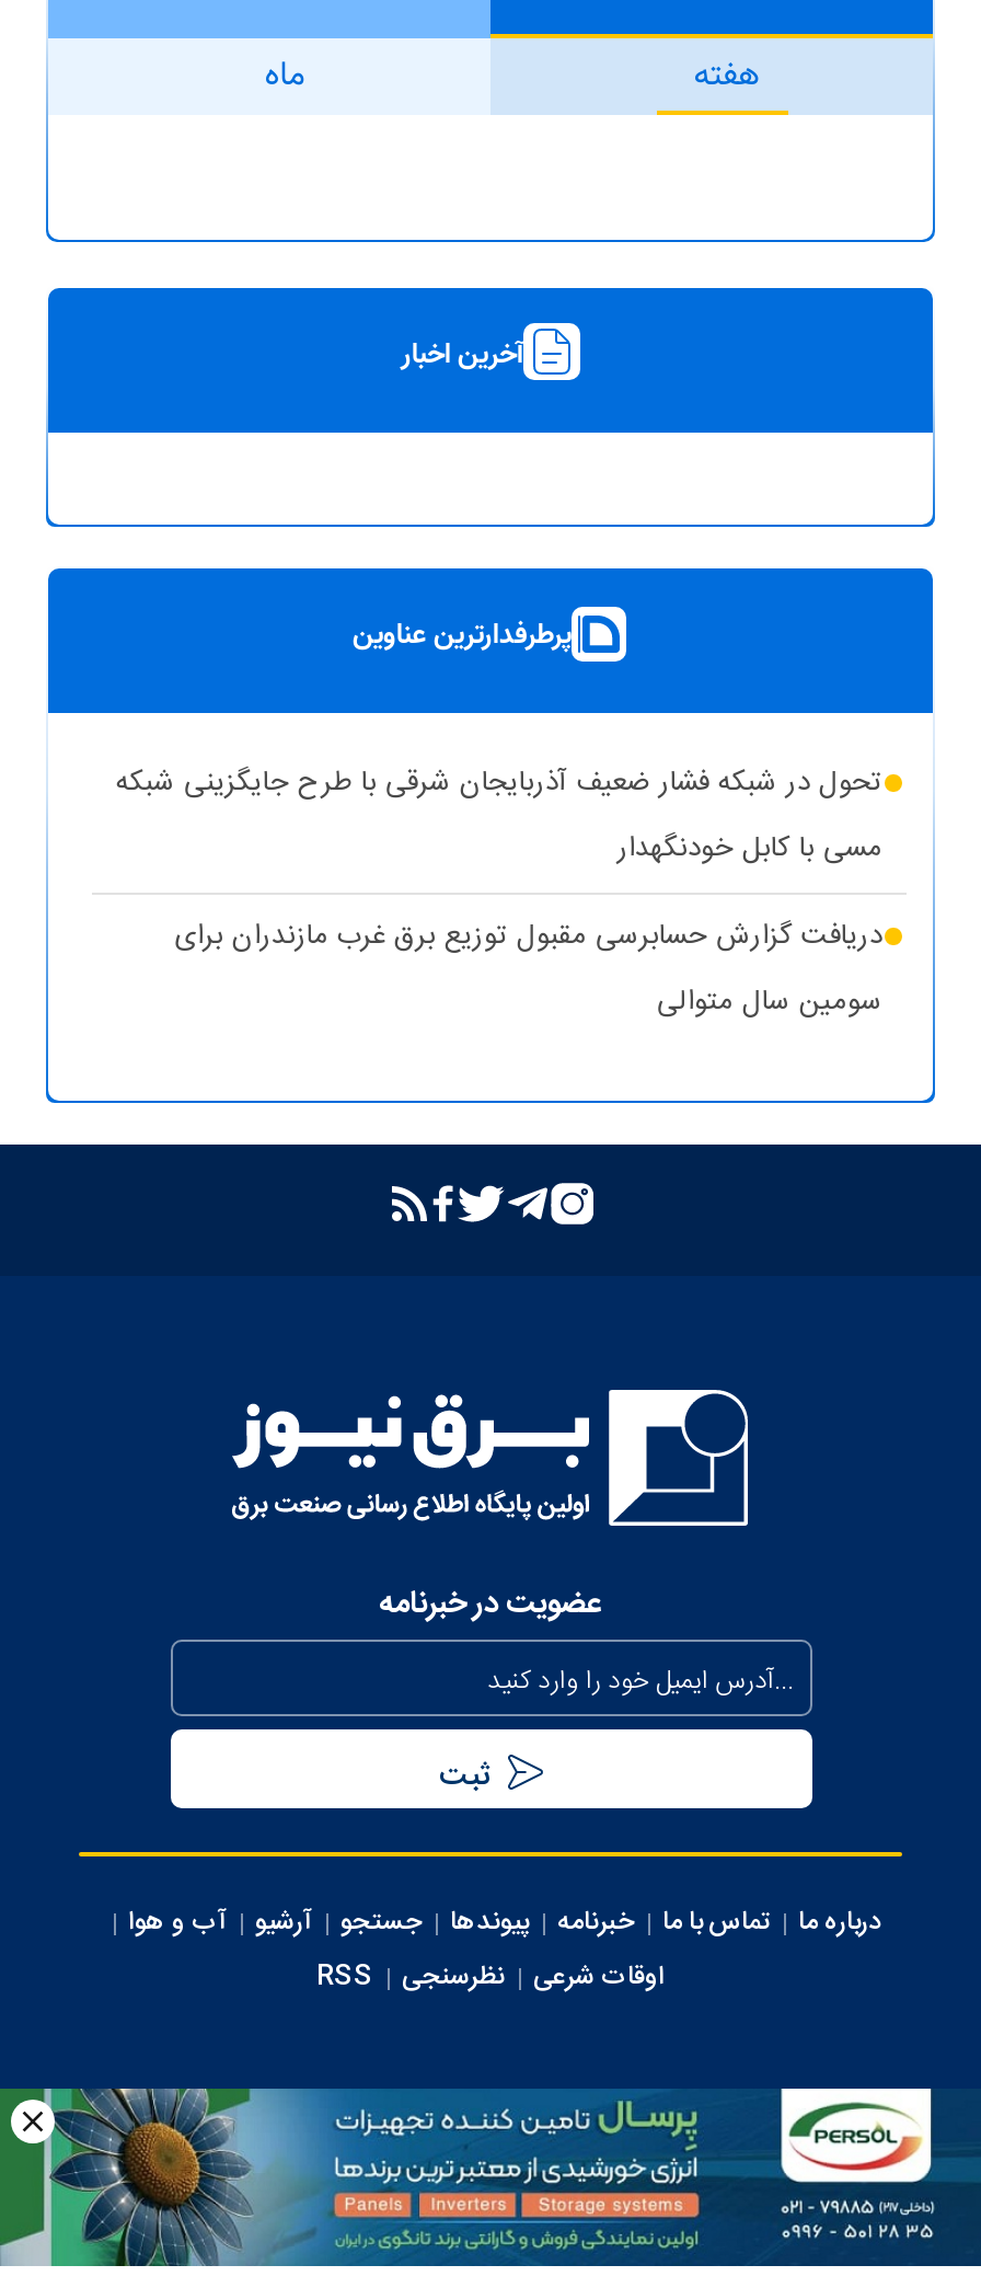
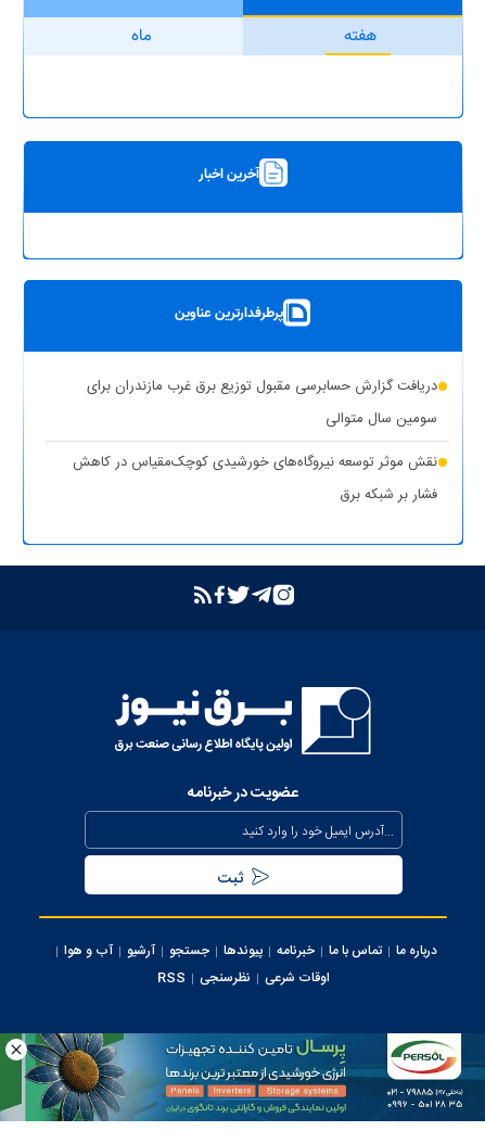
- تحول در شبکه فشار ضعیف آذربایجان شرقی با طرح جایگزینی شبکه
- مسی با کابل خودنگهدار

moved up: دریافت گزارش حسابرسی مقبول توزیع برق غرب مازندران برای | سومین سال متوالی

+ نقش موثر توسعه نیروگاه‌های خورشیدی کوچک‌مقیاس در کاهش
+ فشار بر شبکه برق
